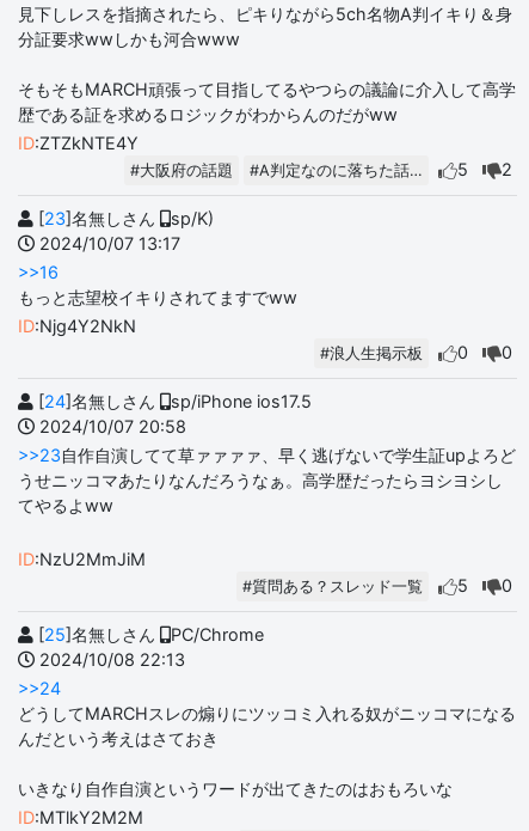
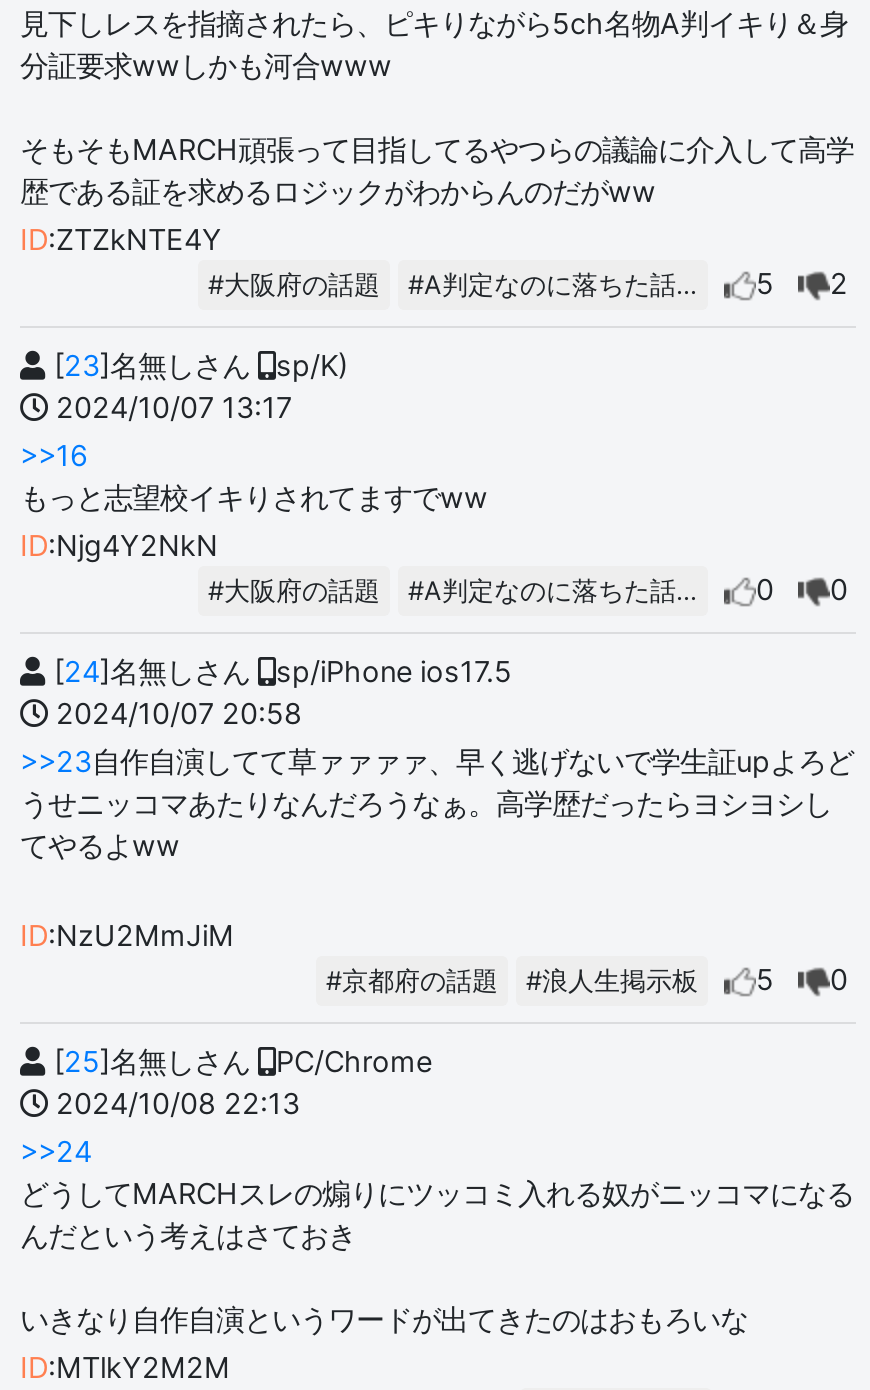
moved down: #浪人生掲示板

+ #大阪府の話題
+ #A判定なのに落ちた話…

- #質問ある？スレッド一覧
+ #京都府の話題
